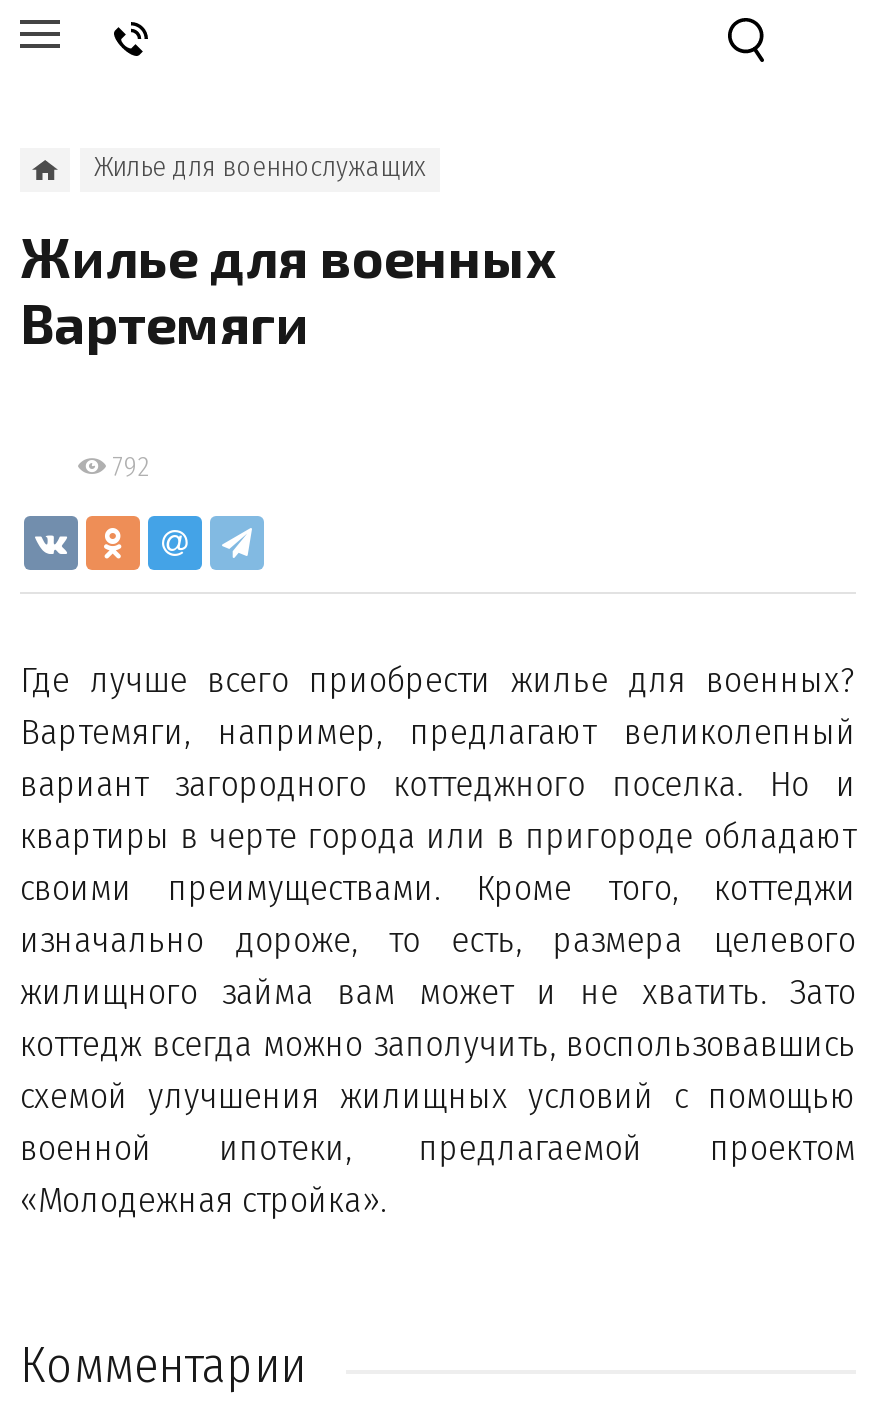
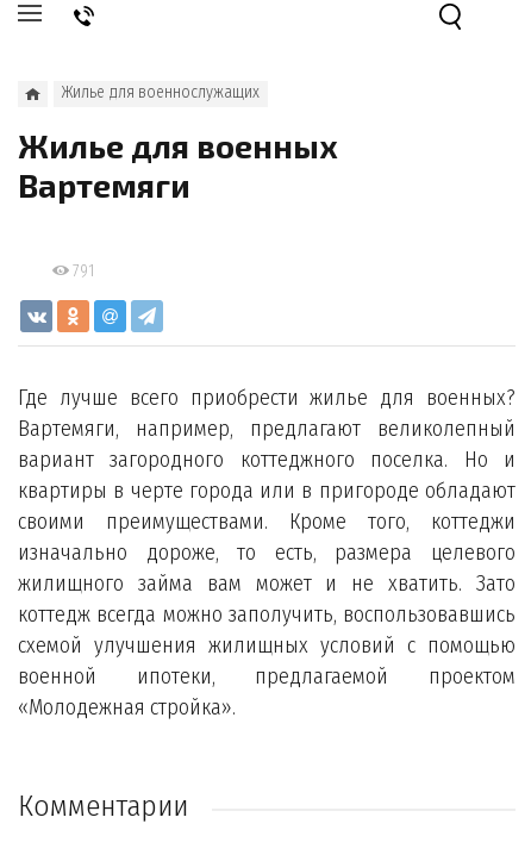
- 792
+ 791
